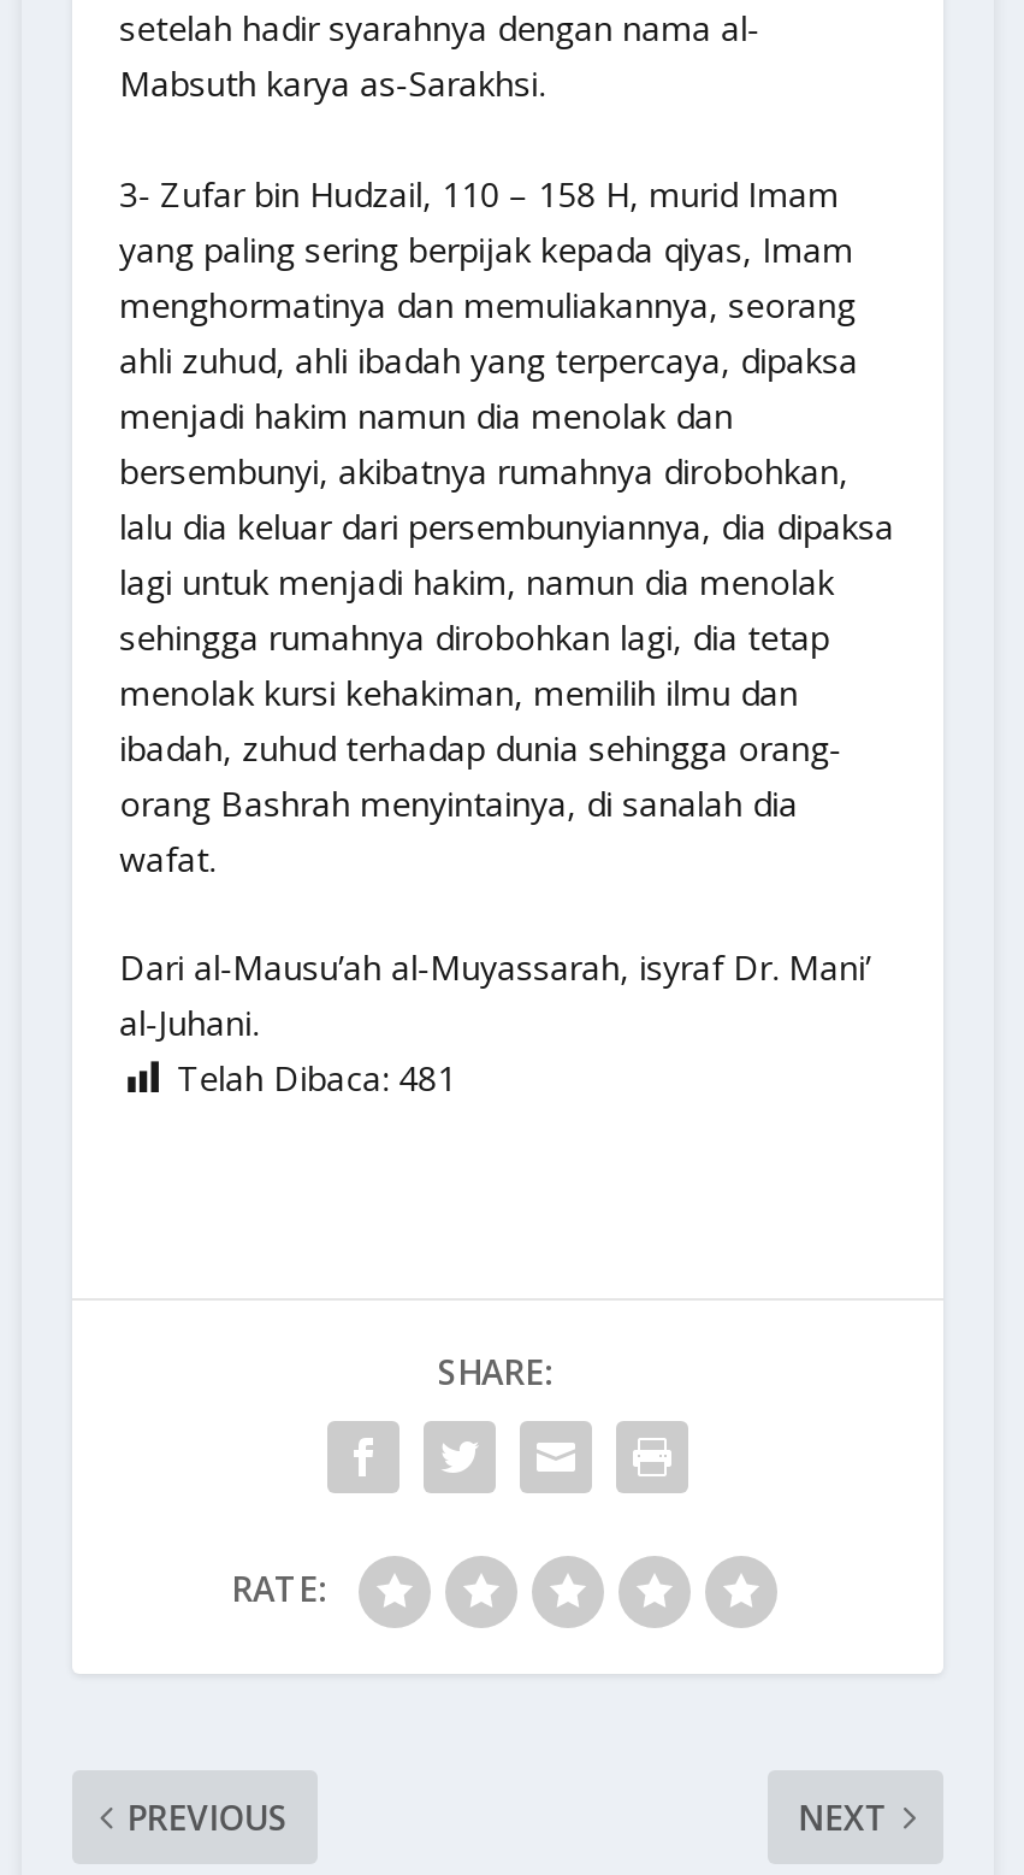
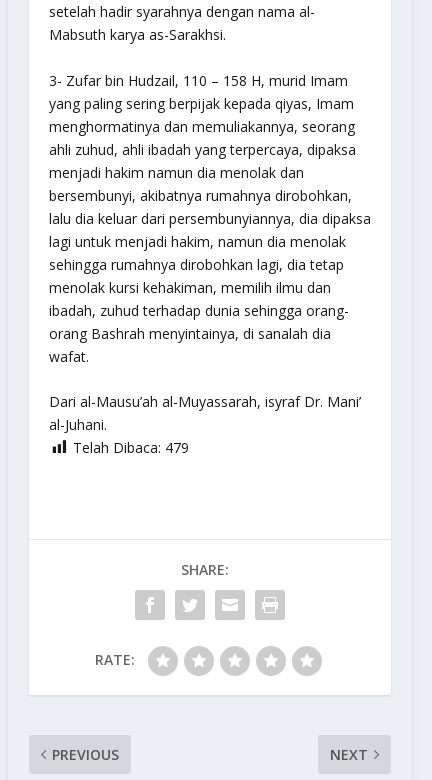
- Telah Dibaca: 481
+ Telah Dibaca: 479
